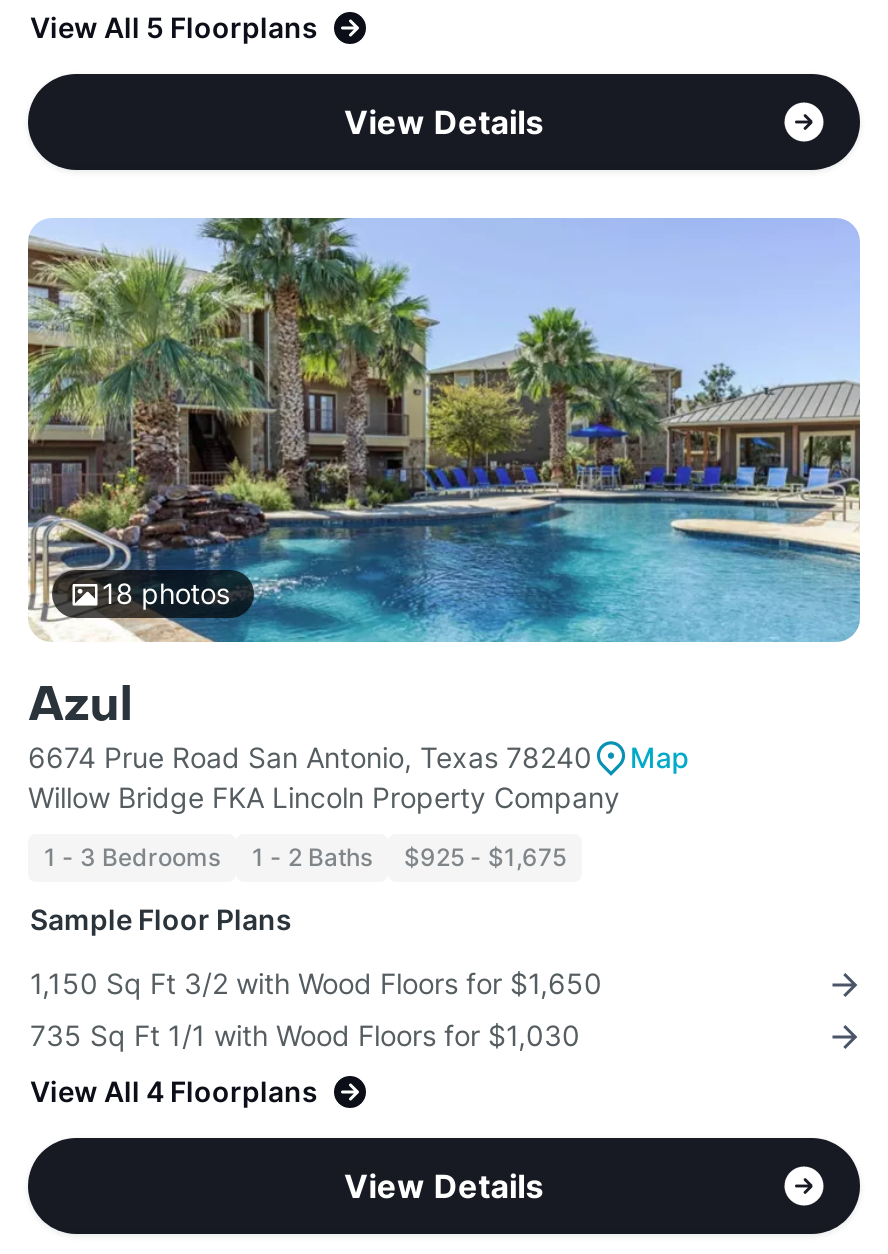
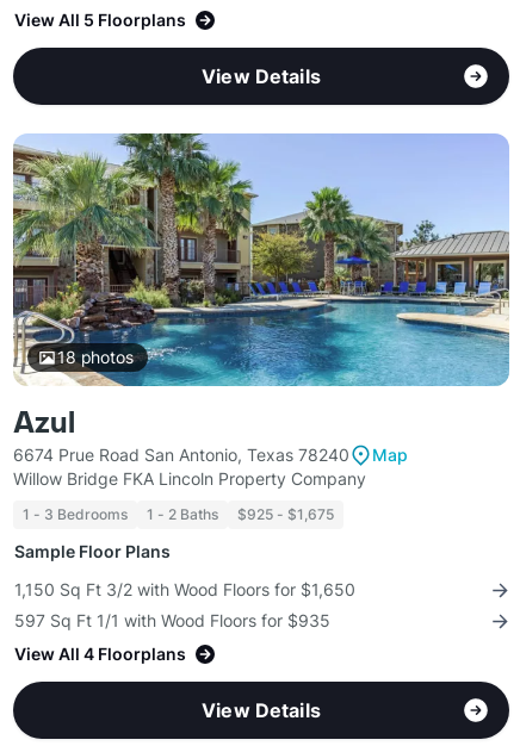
- 735 Sq Ft 1/1 with Wood Floors for $1,030
+ 597 Sq Ft 1/1 with Wood Floors for $935
